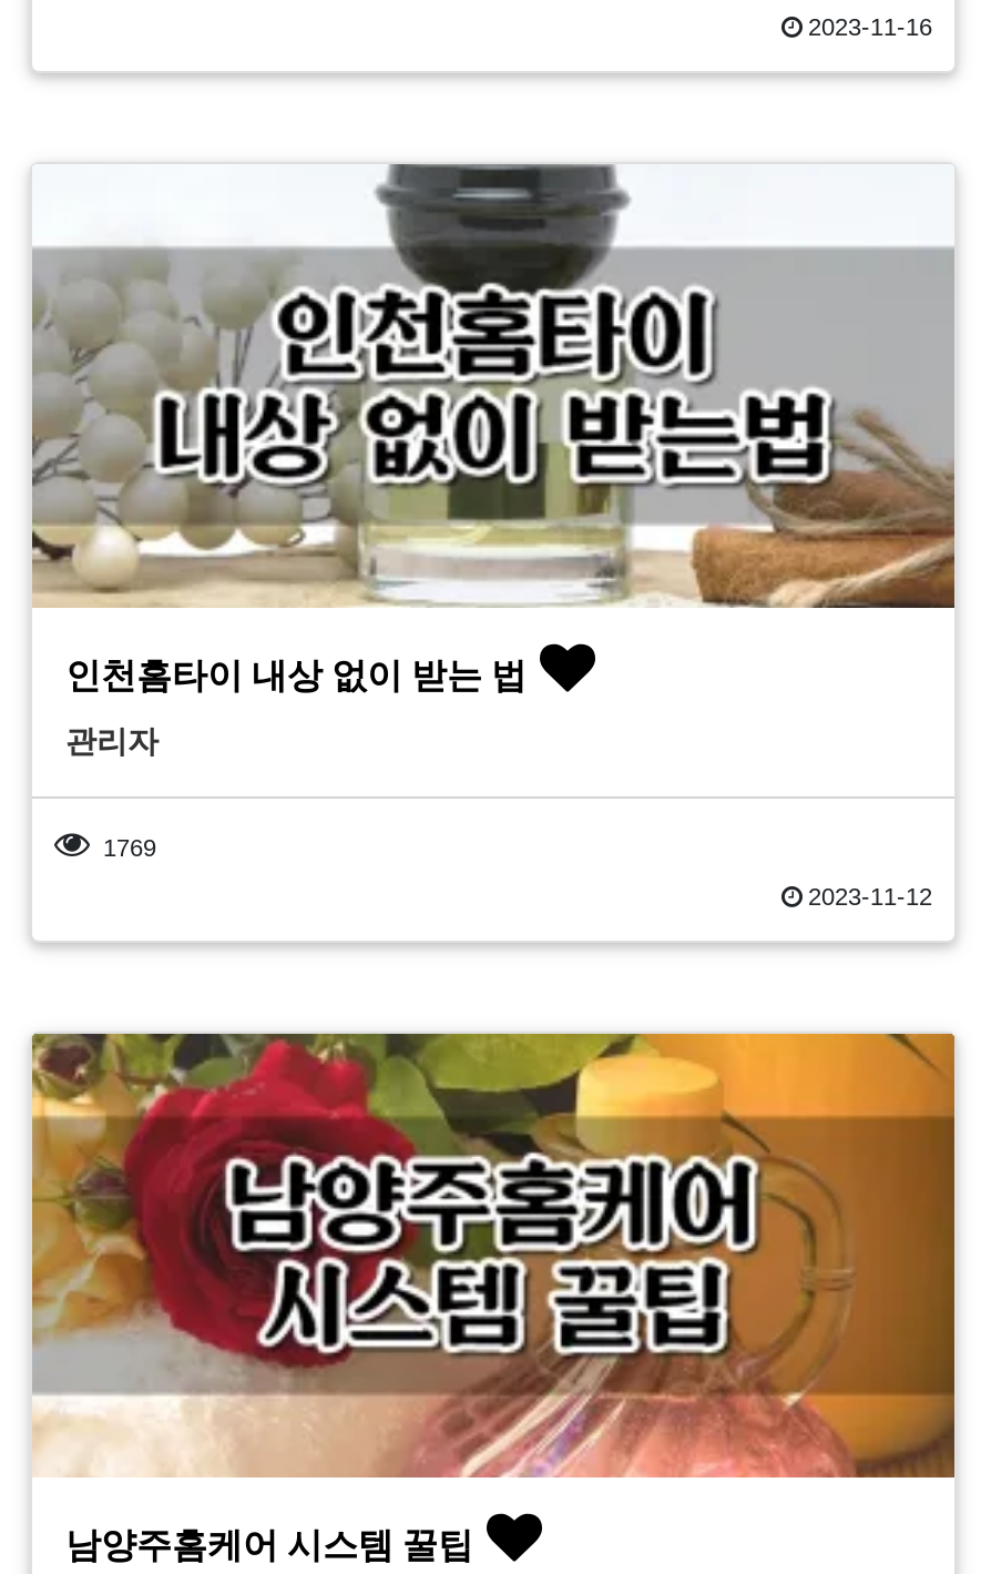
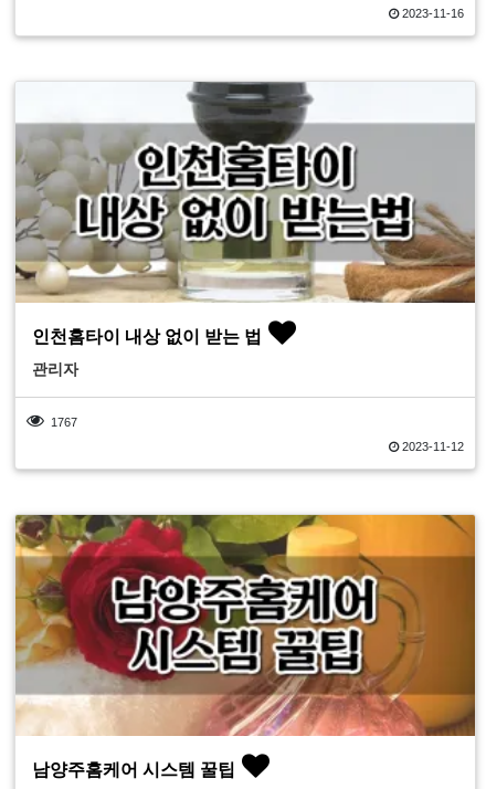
- 1769
+ 1767
